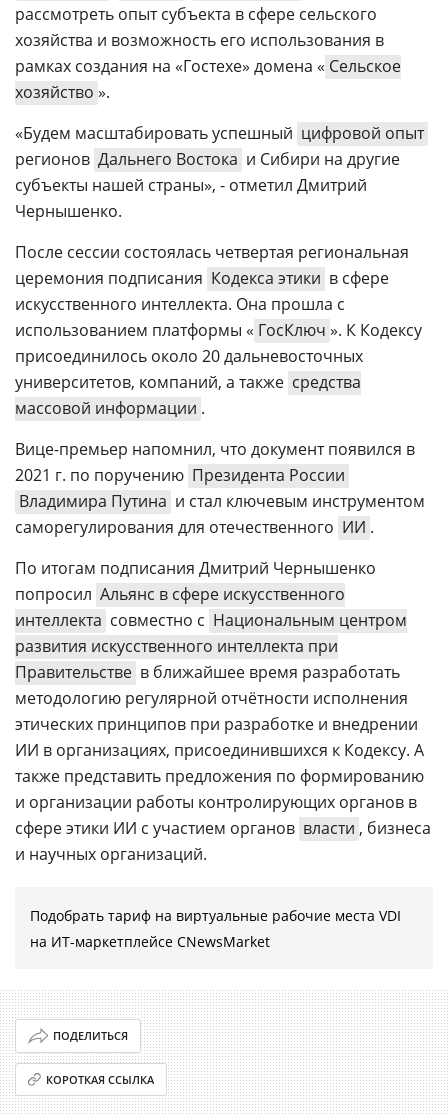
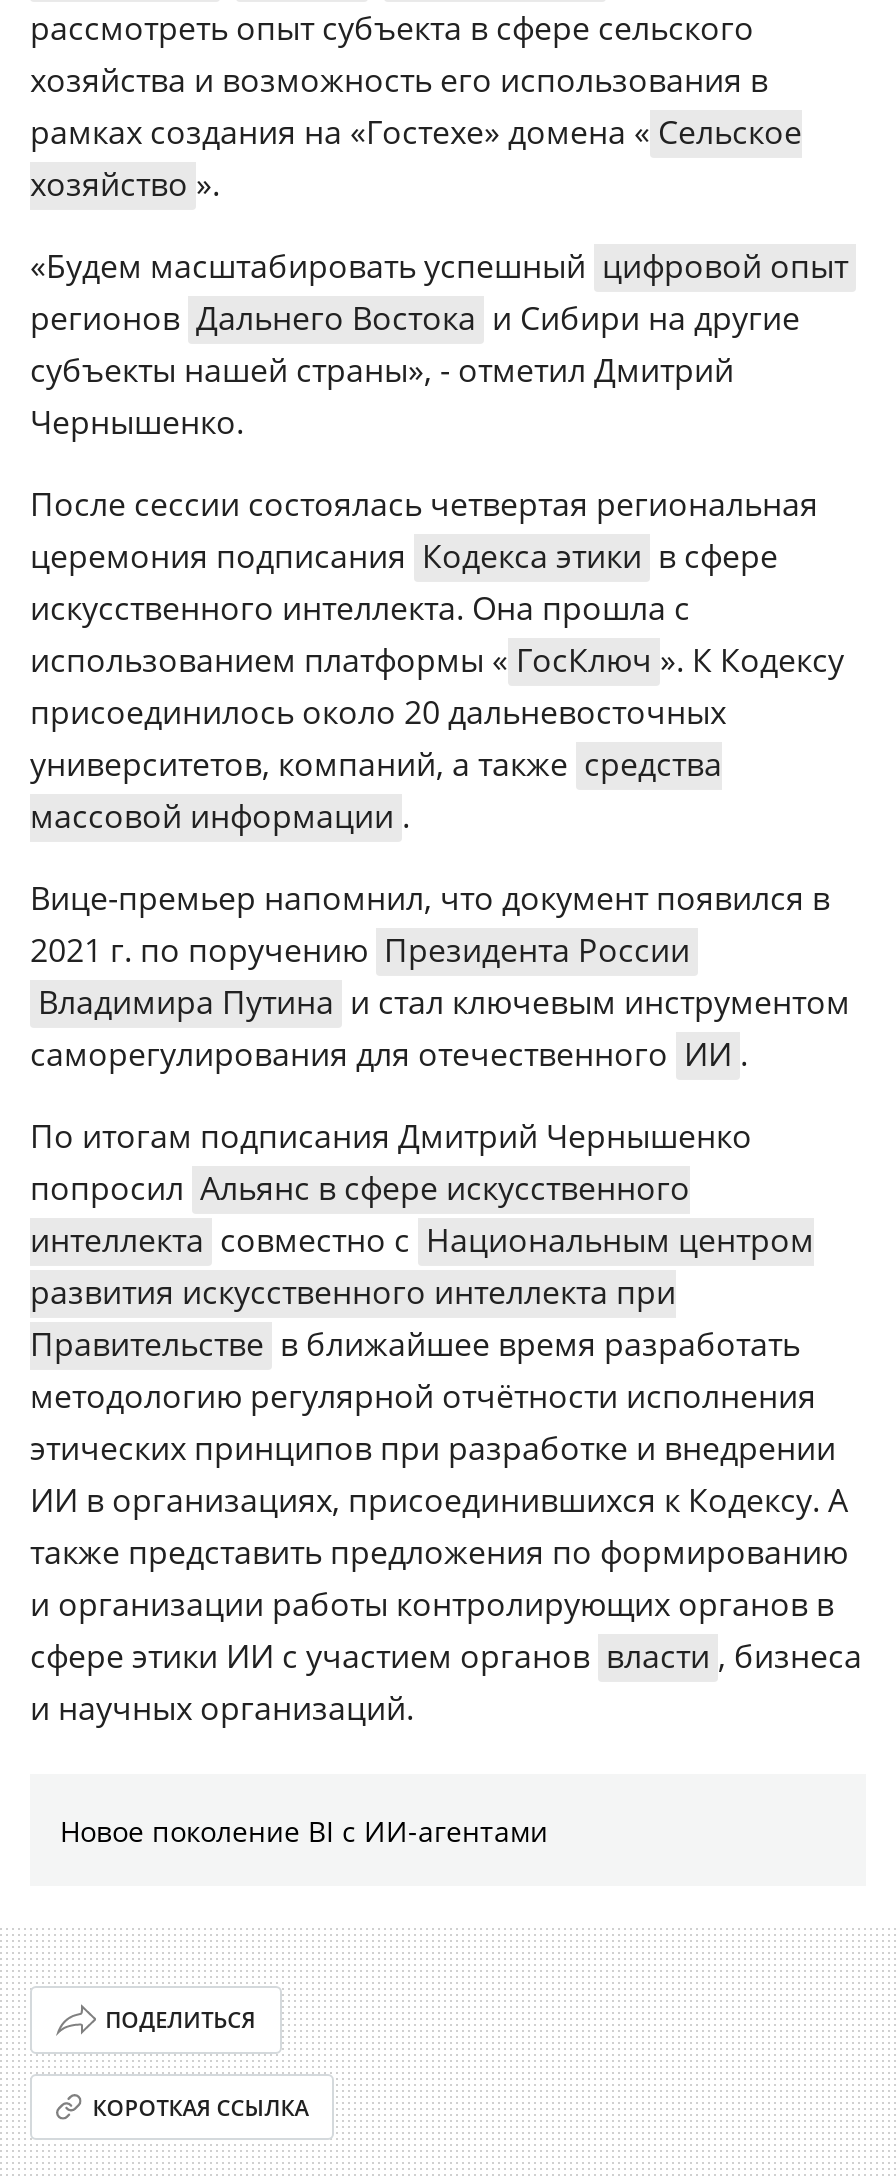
- Подобрать тариф на виртуальные рабочие места VDI
- на ИТ-маркетплейсе CNewsMarket
+ Новое поколение BI с ИИ-агентами
